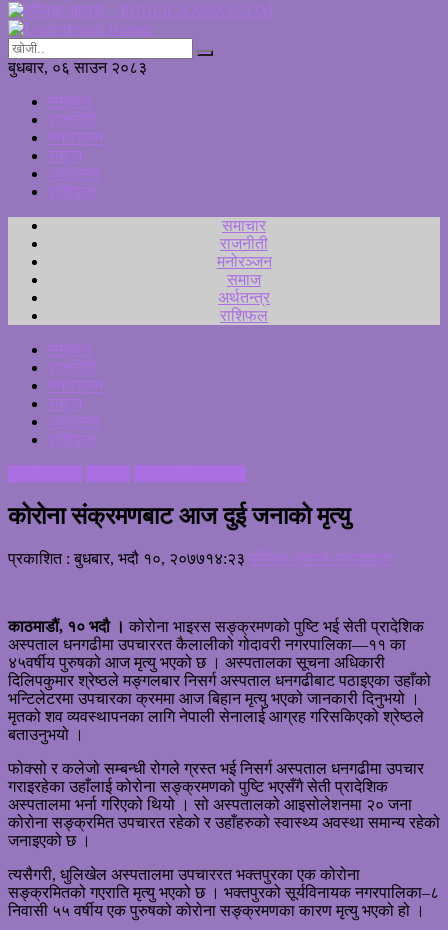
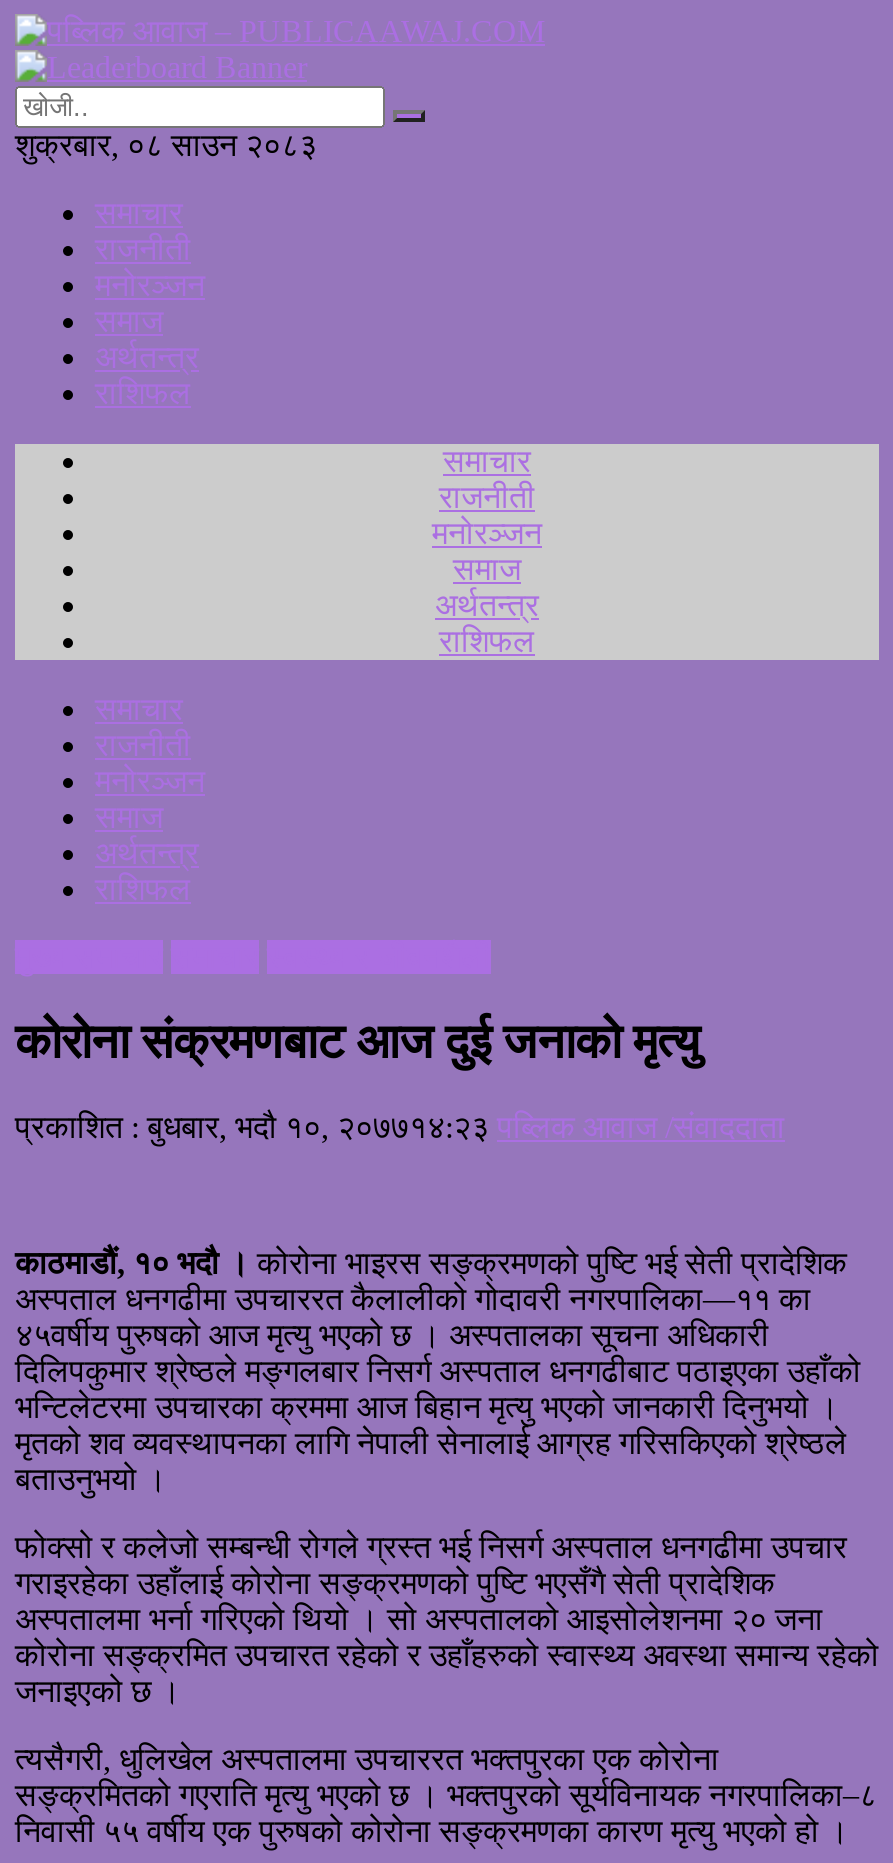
- बुधबार, ०६ साउन २०८३
+ शुक्रबार, ०८ साउन २०८३
